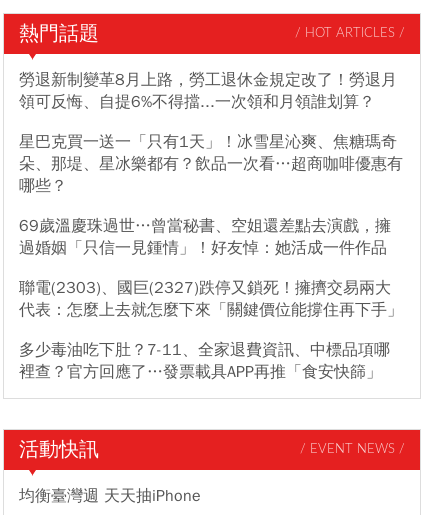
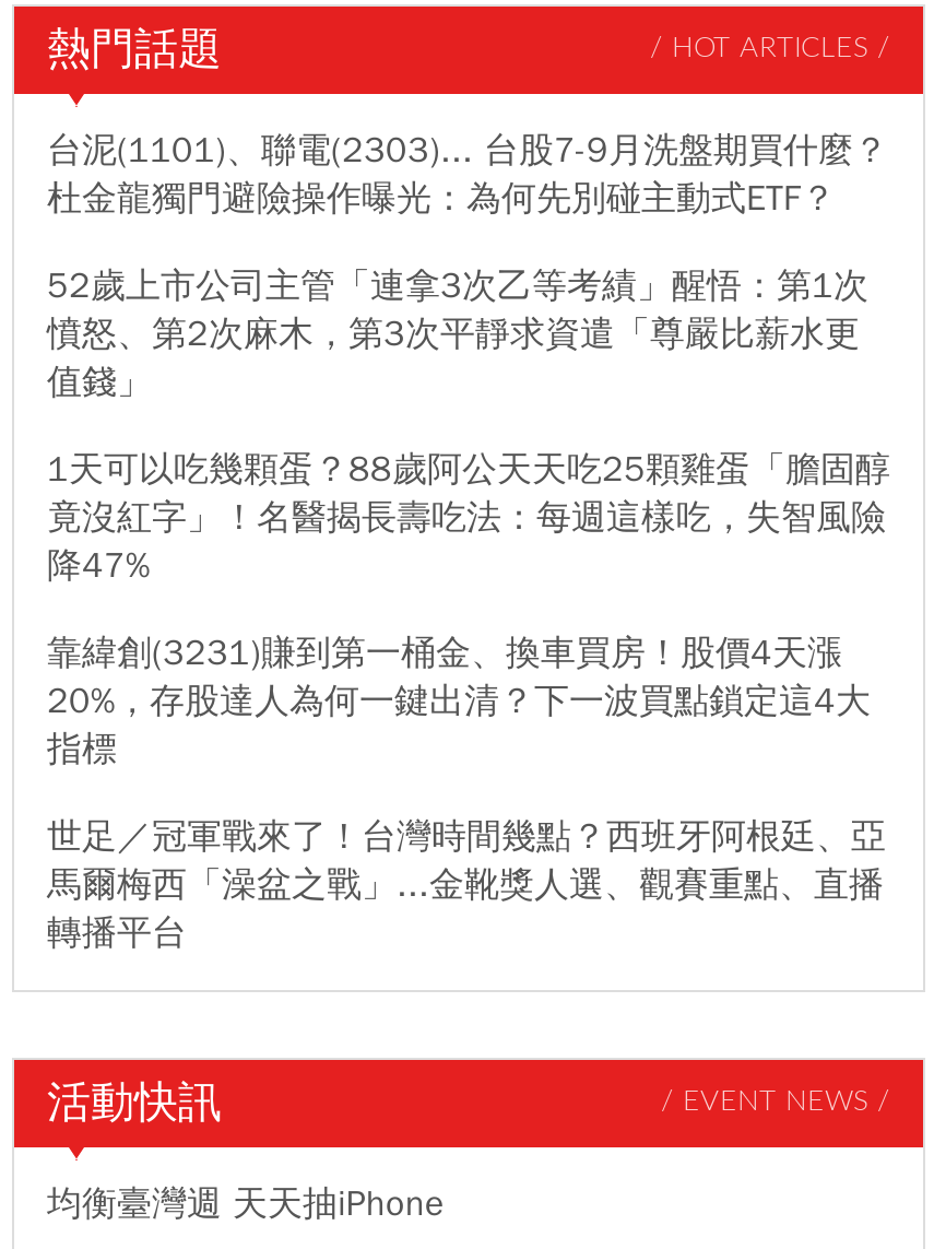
- 勞退新制變革8月上路，勞工退休金規定改了！勞退月
- 領可反悔、自提6%不得擋...一次領和月領誰划算？
+ 台泥(1101)、聯電(2303)... 台股7-9月洗盤期買什麼？
+ 杜金龍獨門避險操作曝光：為何先別碰主動式ETF？

- 星巴克買一送一「只有1天」！冰雪星沁爽、焦糖瑪奇
- 朵、那堤、星冰樂都有？飲品一次看…超商咖啡優惠有
- 哪些？
+ 52歲上市公司主管「連拿3次乙等考績」醒悟：第1次
+ 憤怒、第2次麻木，第3次平靜求資遣「尊嚴比薪水更
+ 值錢」

- 69歲溫慶珠過世…曾當秘書、空姐還差點去演戲，擁
- 過婚姻「只信一見鍾情」！好友悼：她活成一件作品
+ 1天可以吃幾顆蛋？88歲阿公天天吃25顆雞蛋「膽固醇
+ 竟沒紅字」！名醫揭長壽吃法：每週這樣吃，失智風險
+ 降47%

- 聯電(2303)、國巨(2327)跌停又鎖死！擁擠交易兩大
- 代表：怎麼上去就怎麼下來「關鍵價位能撐住再下手」
+ 靠緯創(3231)賺到第一桶金、換車買房！股價4天漲
+ 20%，存股達人為何一鍵出清？下一波買點鎖定這4大
+ 指標

- 多少毒油吃下肚？7-11、全家退費資訊、中標品項哪
- 裡查？官方回應了…發票載具APP再推「食安快篩」
+ 世足／冠軍戰來了！台灣時間幾點？西班牙阿根廷、亞
+ 馬爾梅西「澡盆之戰」...金靴獎人選、觀賽重點、直播
+ 轉播平台
